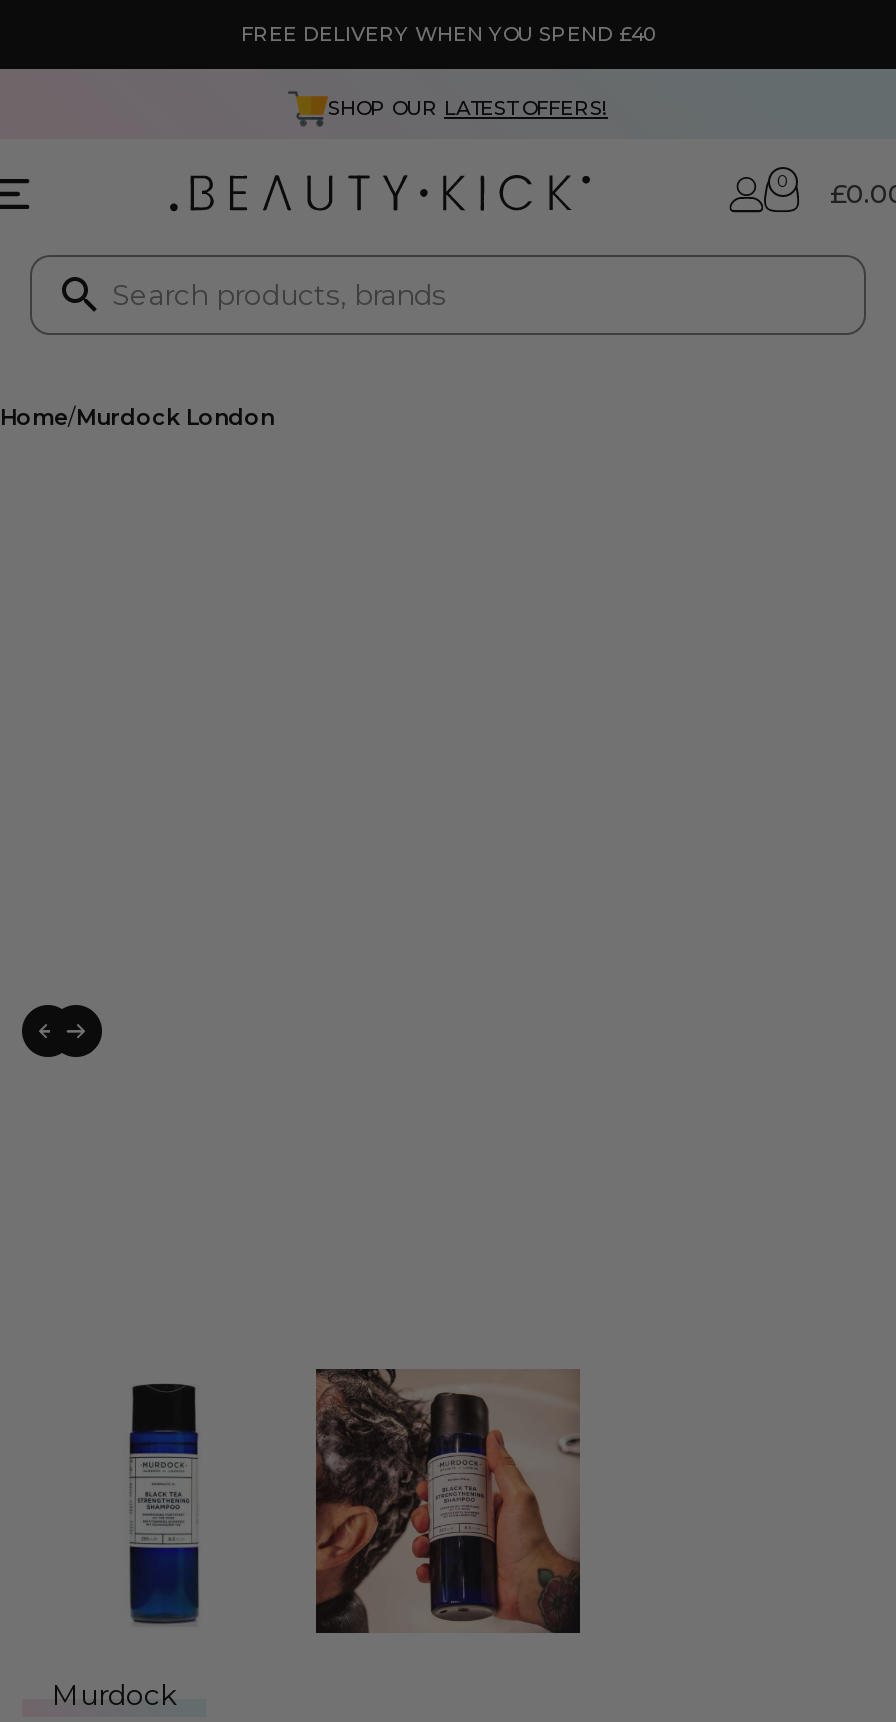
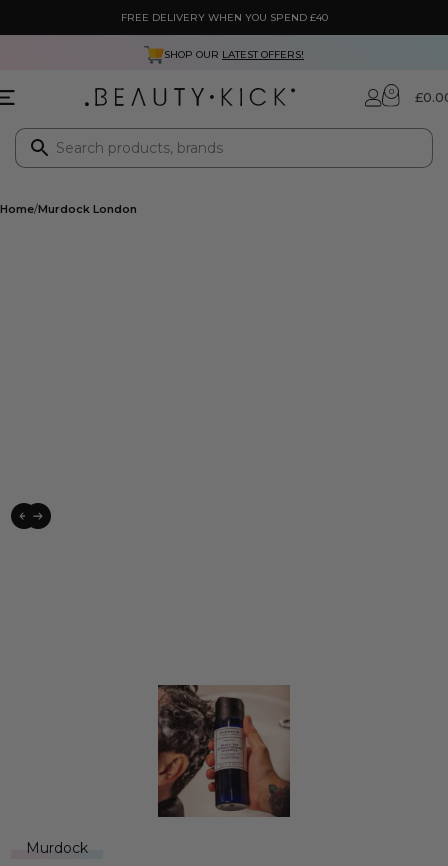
- [image]
